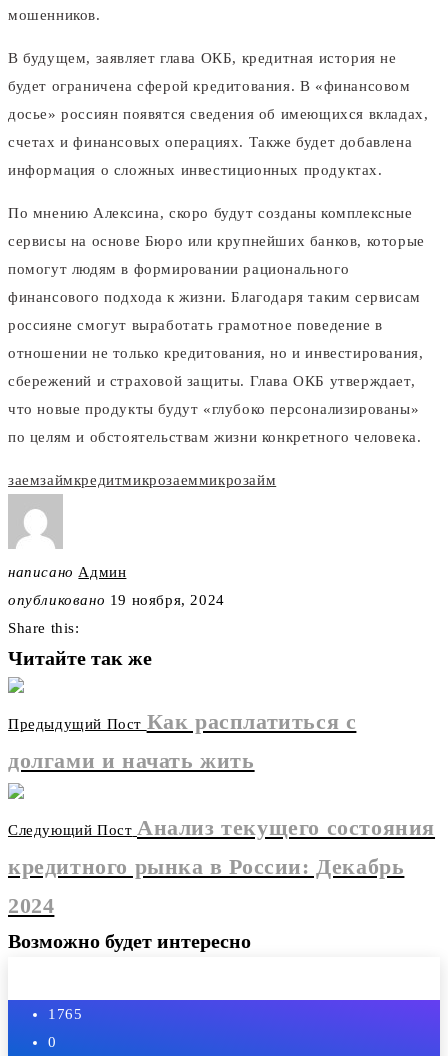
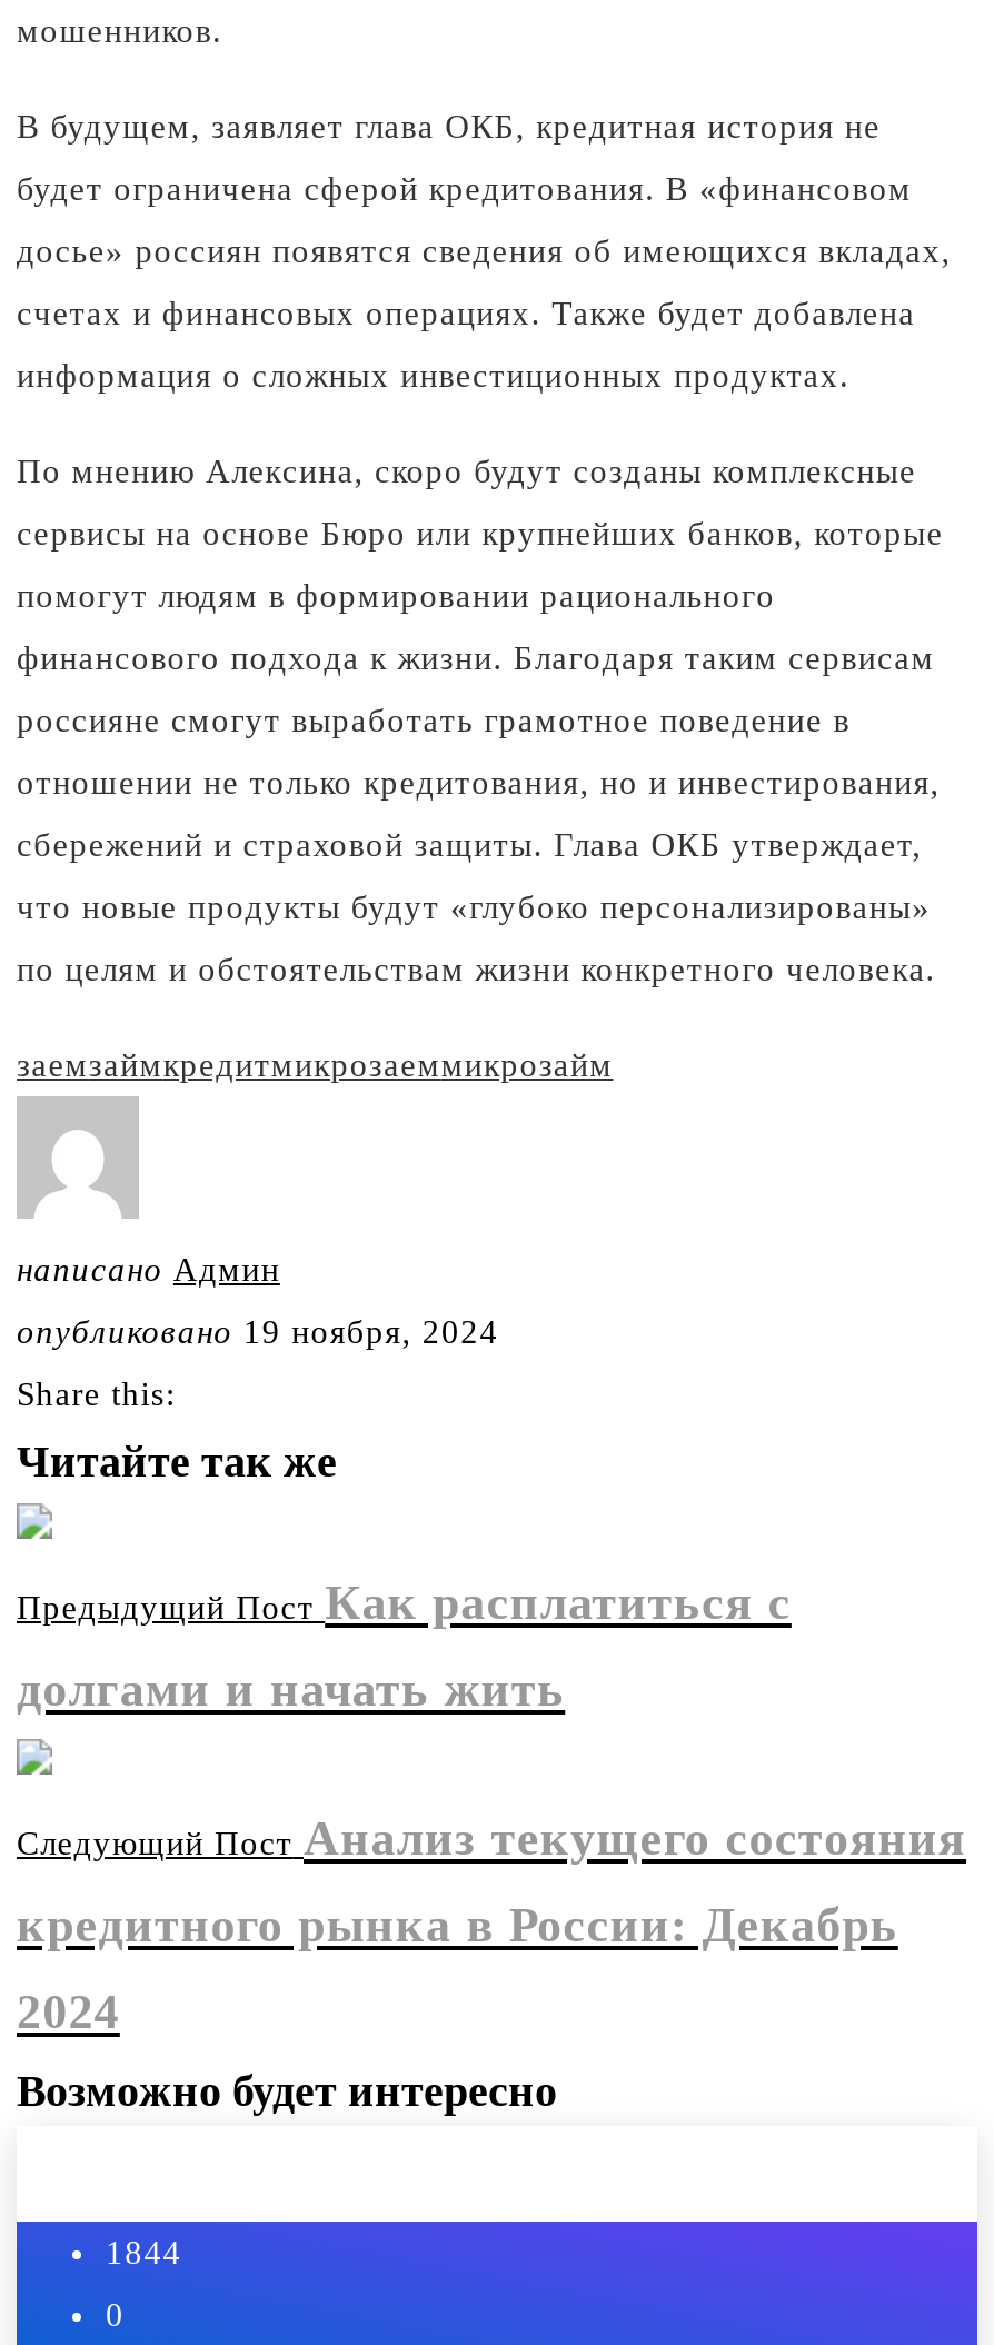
- 1765
+ 1844
